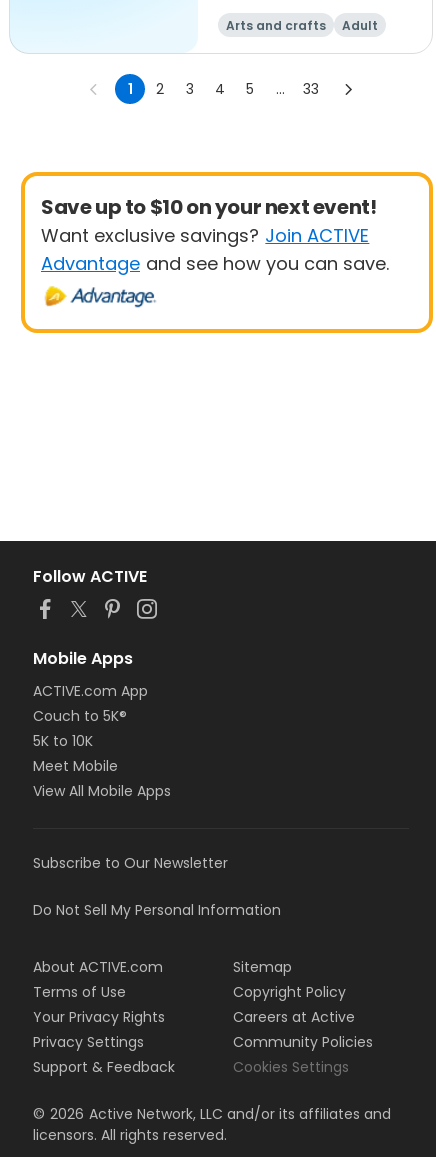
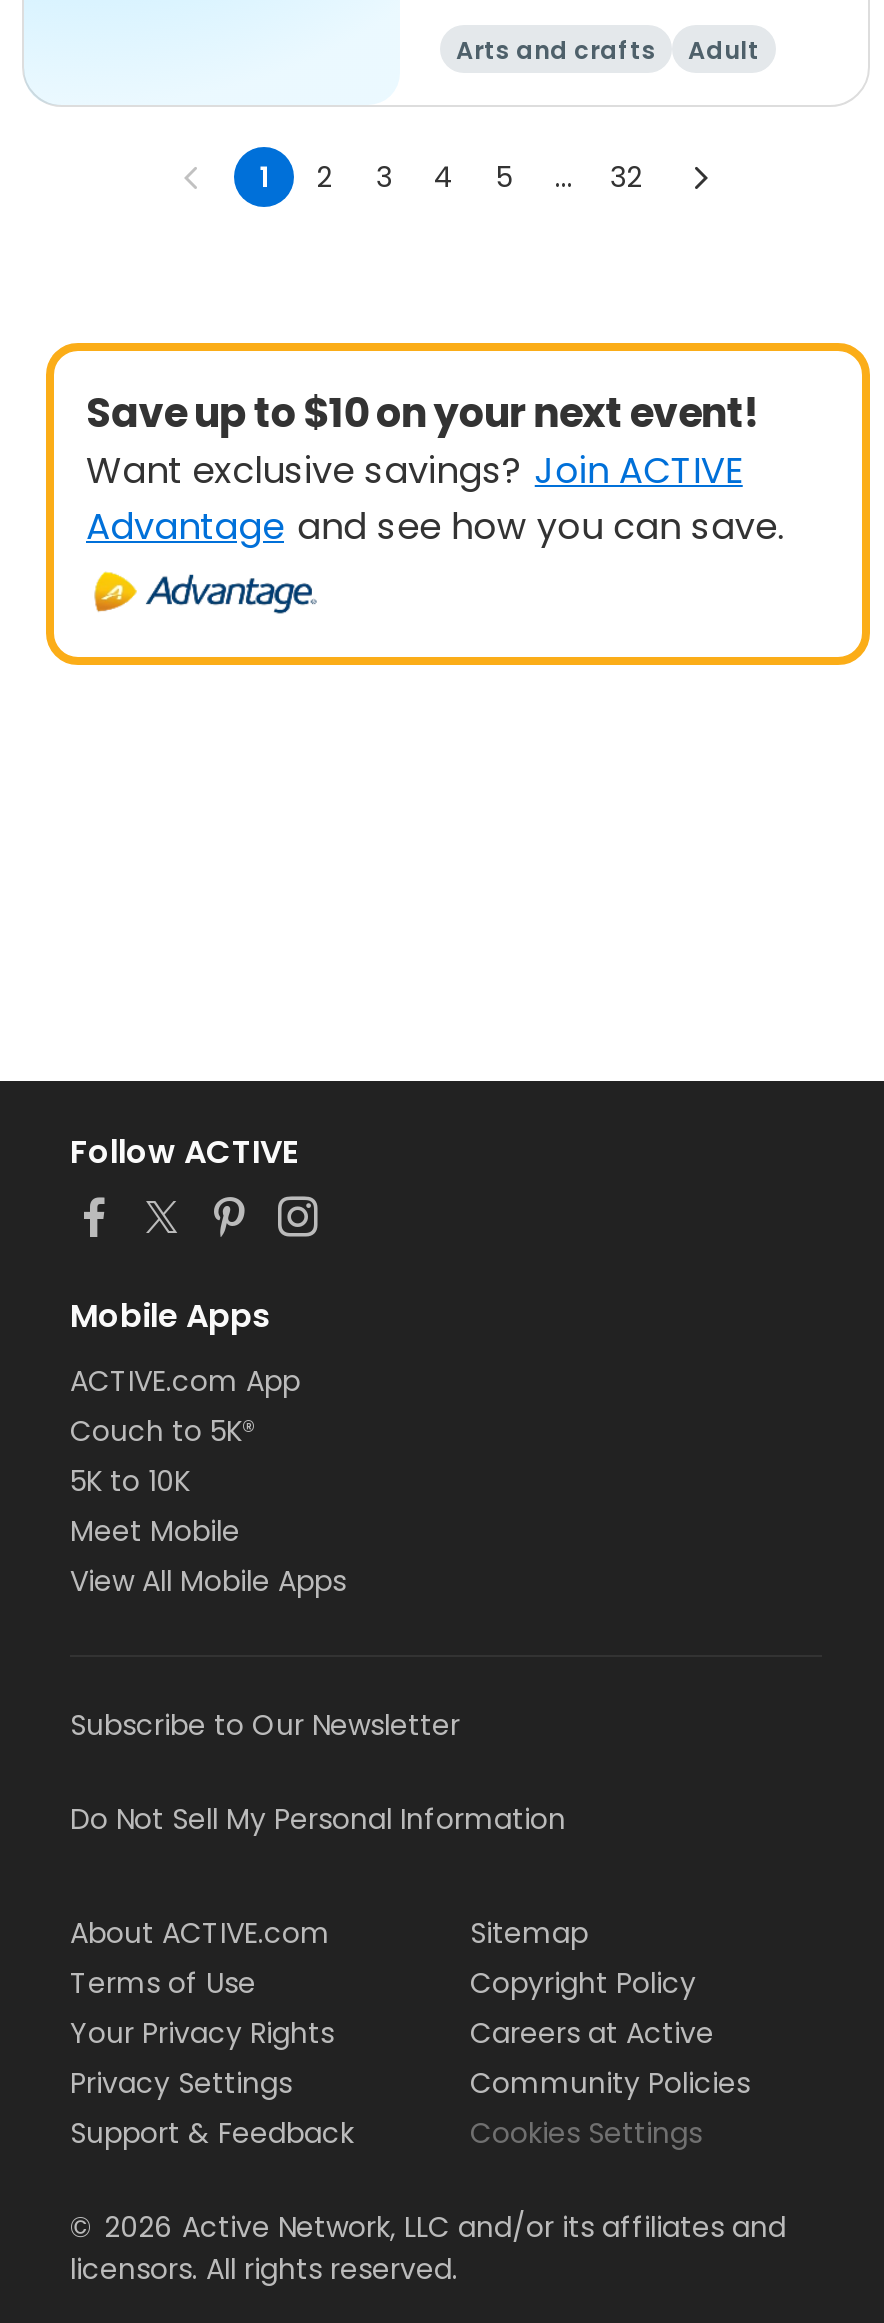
- 33
+ 32
